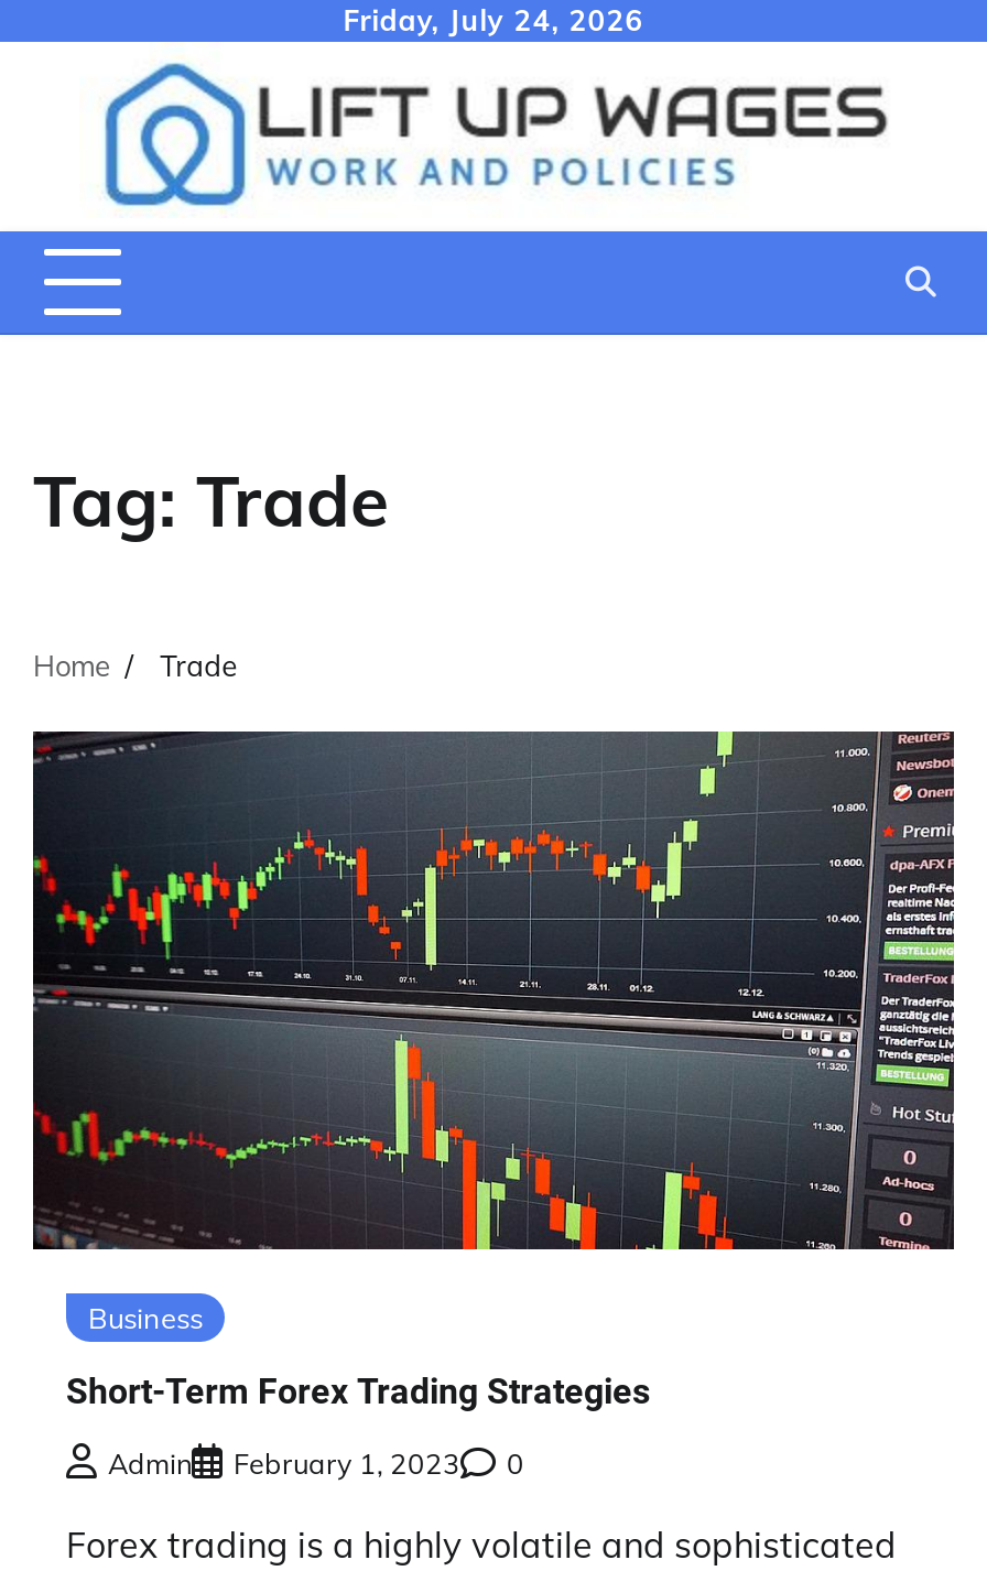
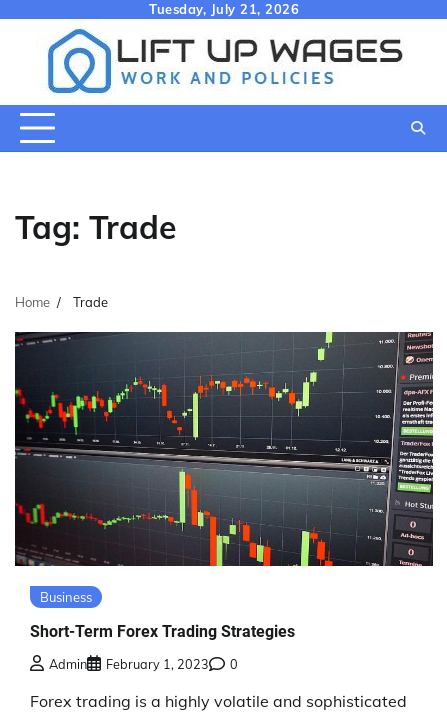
- Friday, July 24, 2026
+ Tuesday, July 21, 2026
